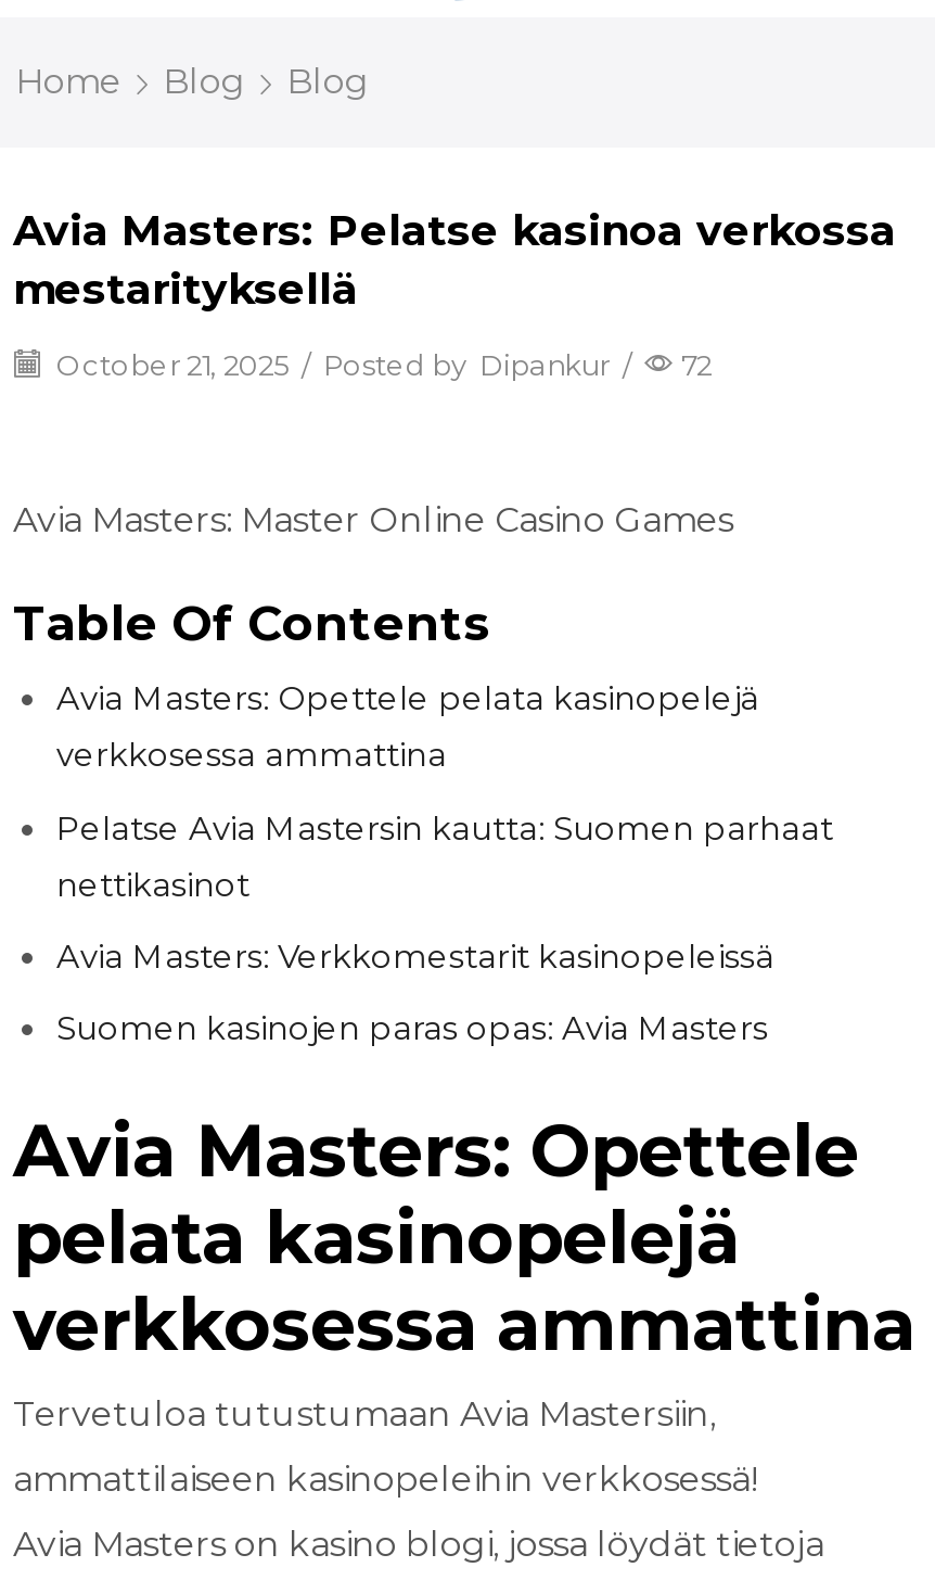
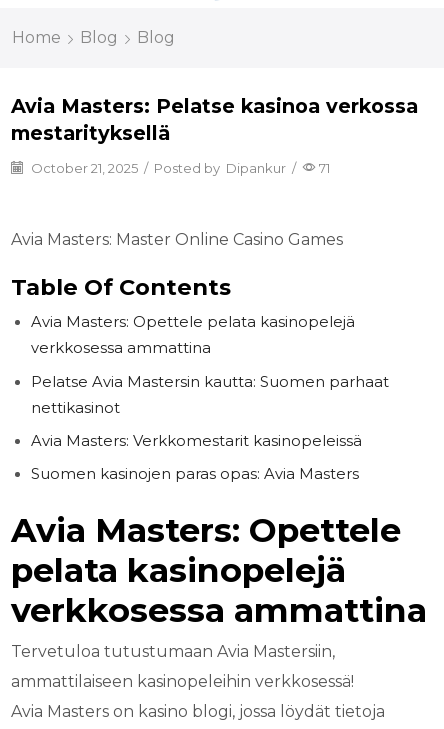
- October 21, 2025 / Posted by Dipankur / 72
+ October 21, 2025 / Posted by Dipankur / 71
